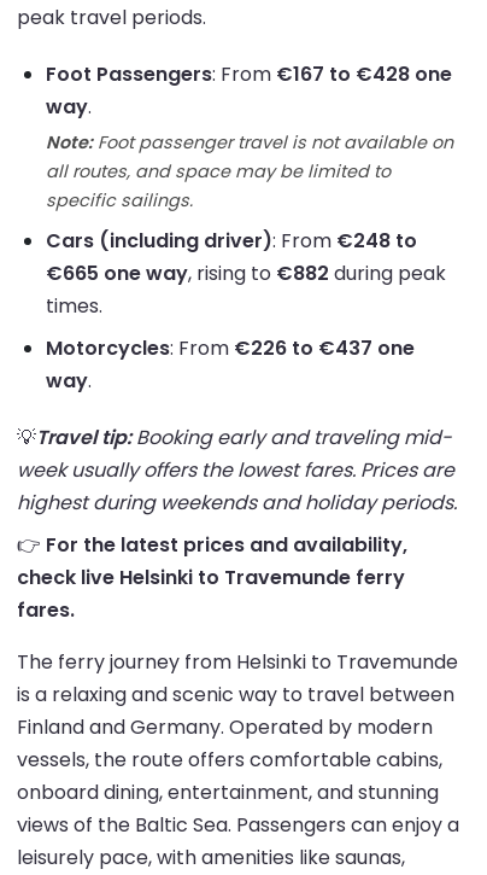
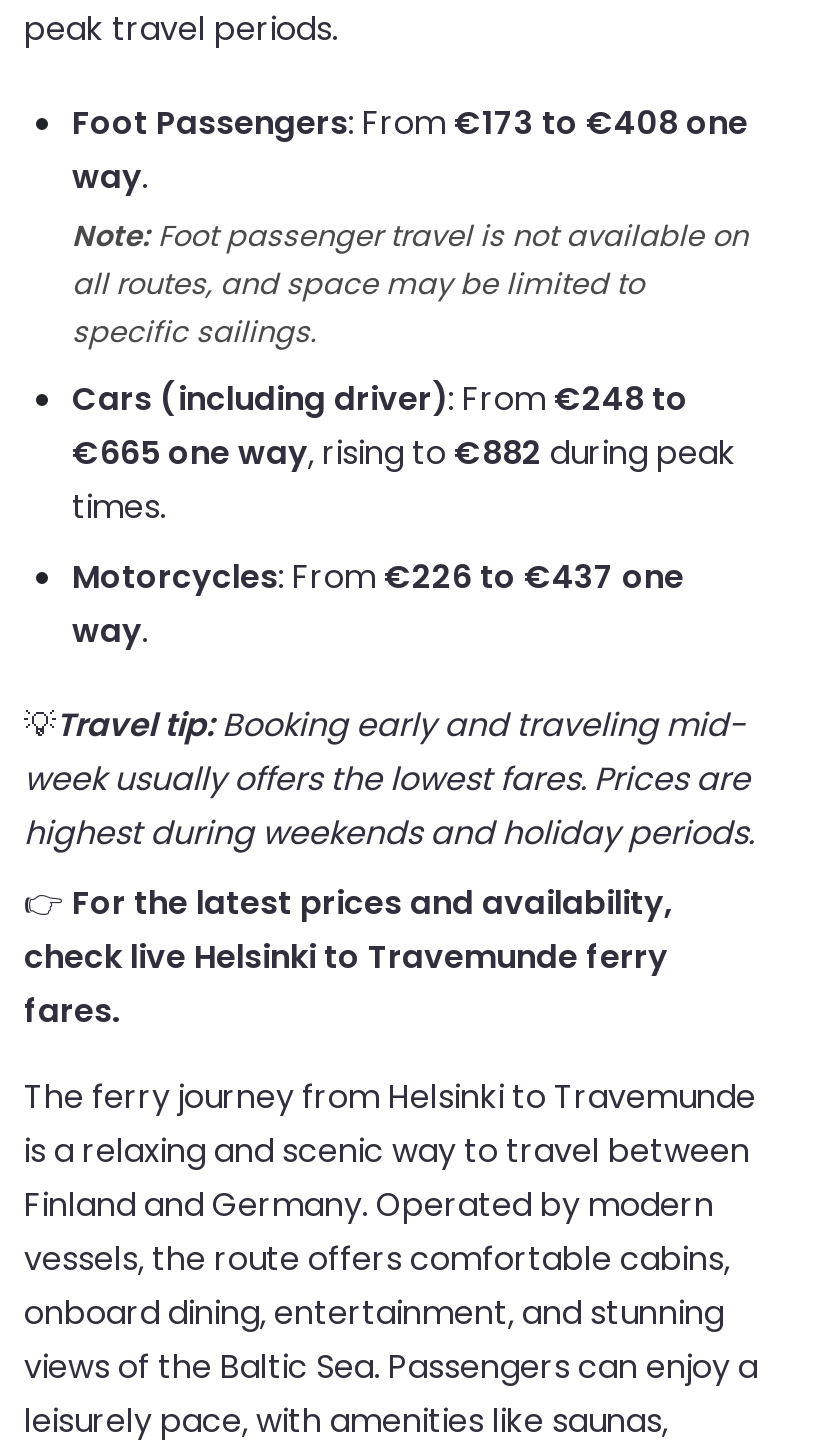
- Foot Passengers: From €167 to €428 one
+ Foot Passengers: From €173 to €408 one
